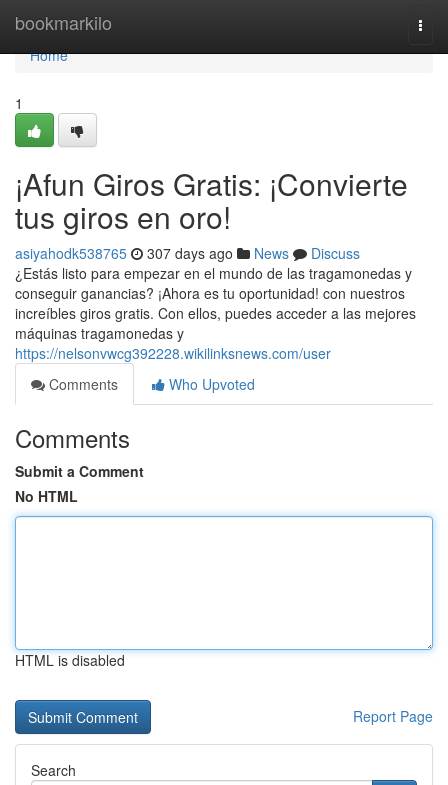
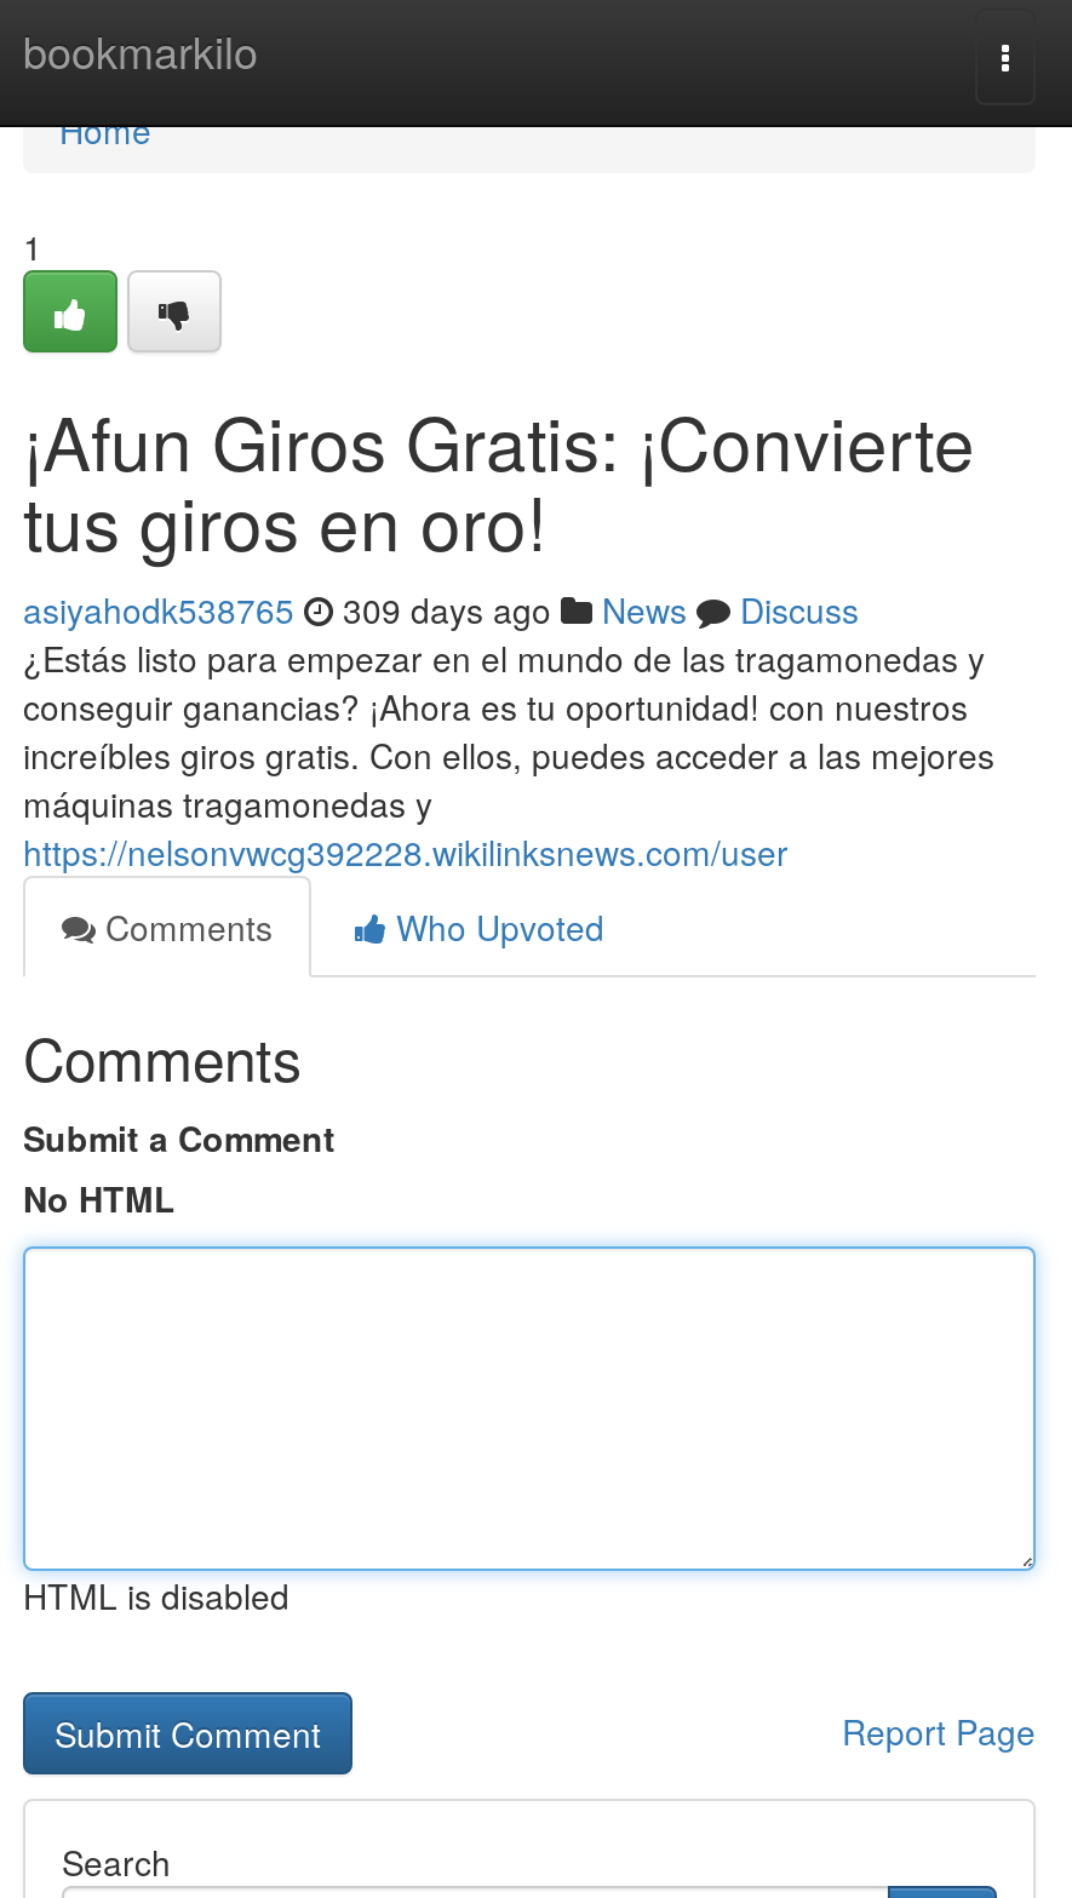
- asiyahodk538765 307 days ago News Discuss
+ asiyahodk538765 309 days ago News Discuss
